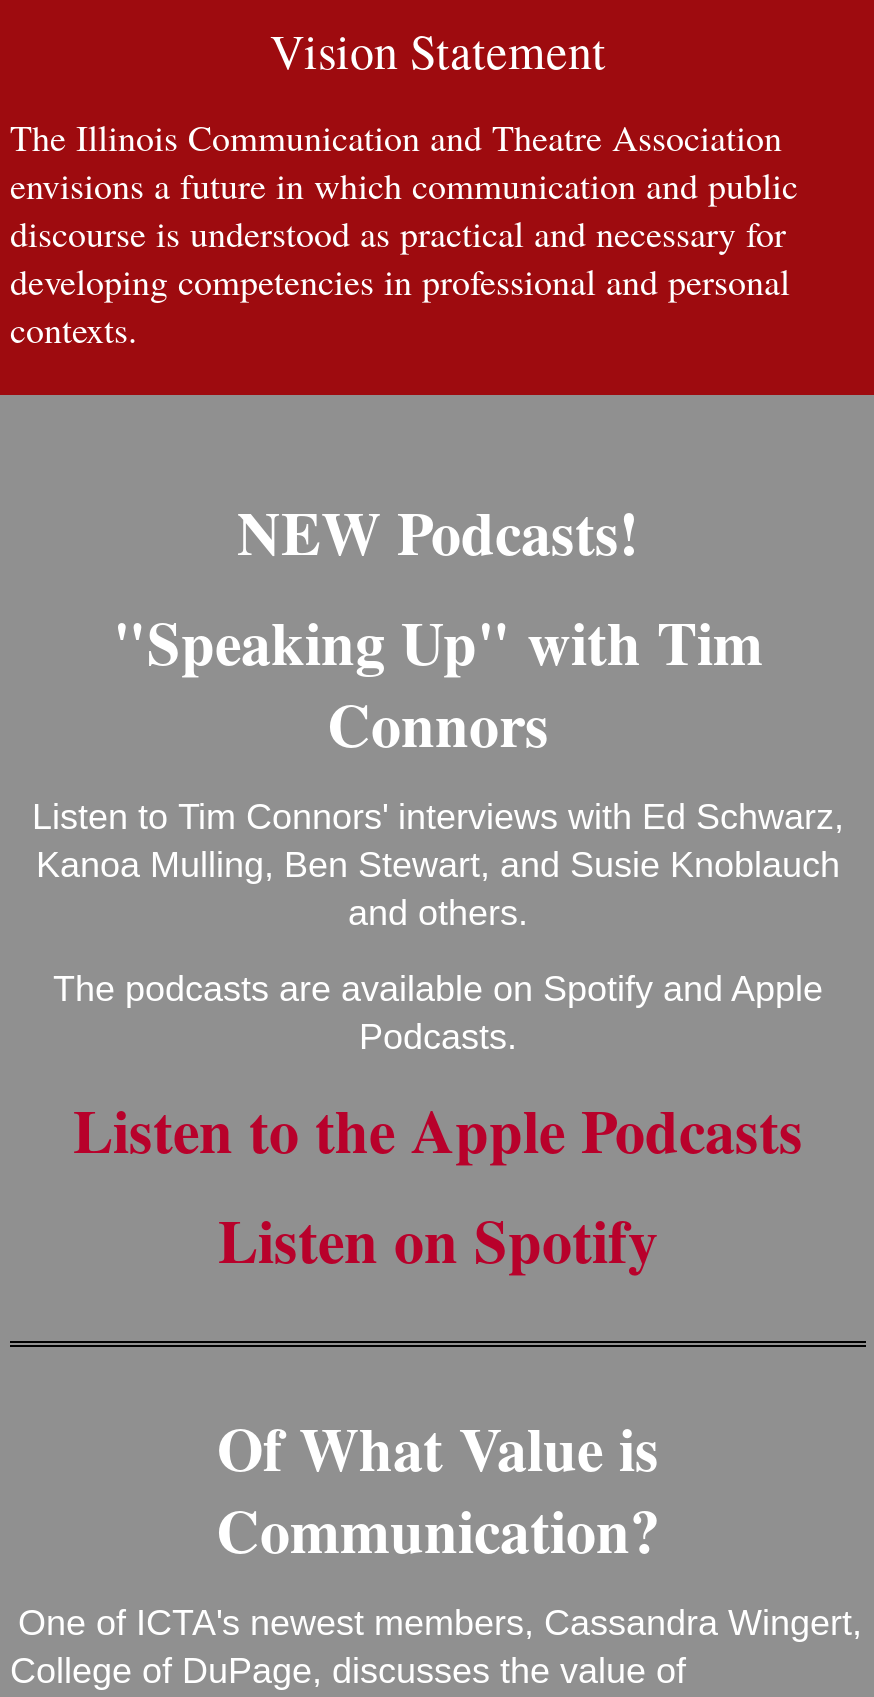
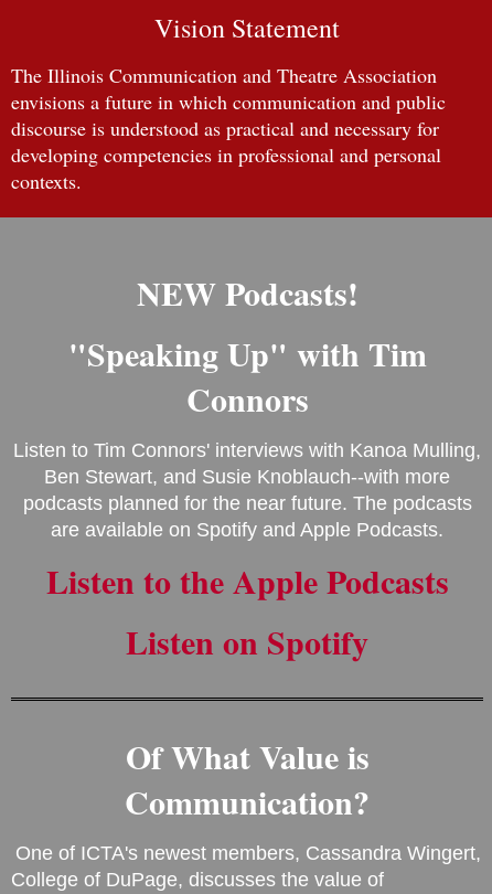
- Listen to Tim Connors' interviews with Ed Schwarz,
- Kanoa Mulling, Ben Stewart, and Susie Knoblauch
- and others.
- The podcasts are available on Spotify and Apple
- Podcasts.
+ Listen to Tim Connors' interviews with Kanoa Mulling,
+ Ben Stewart, and Susie Knoblauch--with more
+ podcasts planned for the near future. The podcasts
+ are available on Spotify and Apple Podcasts.
